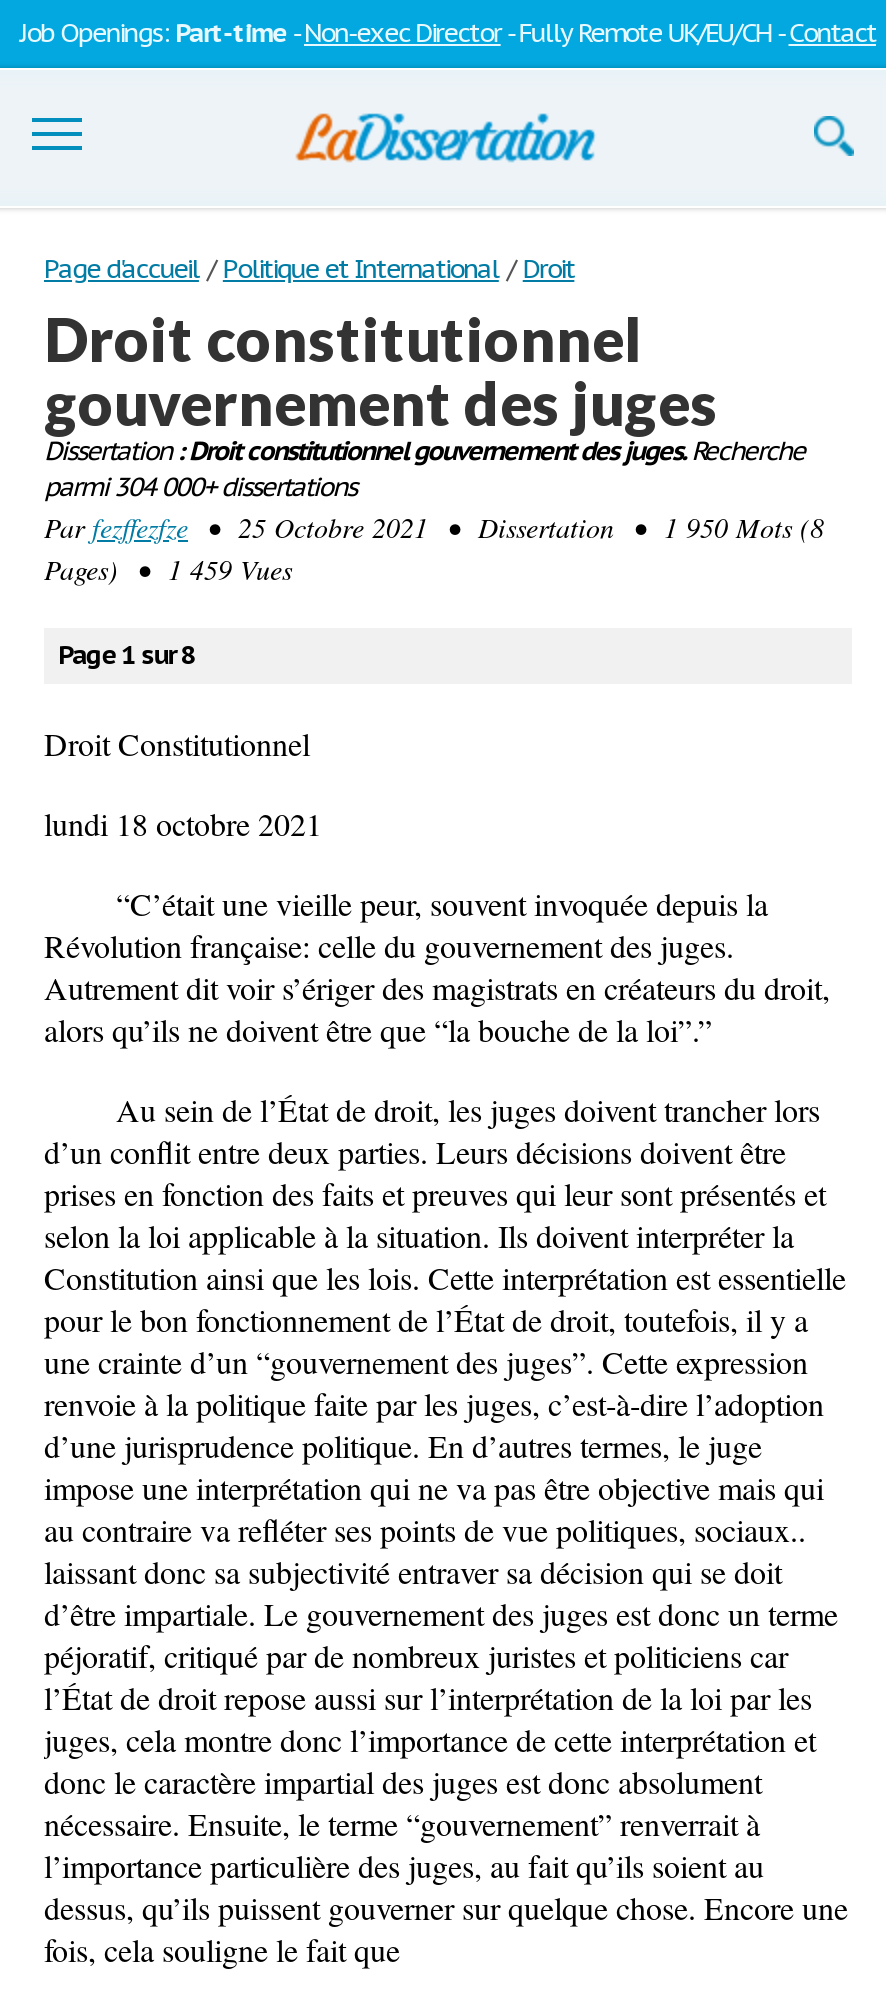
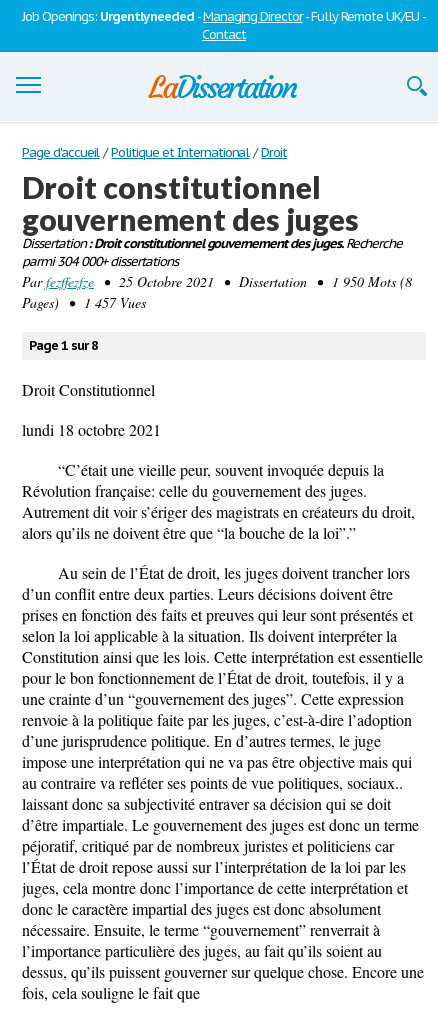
- Job Openings: Part-time -Non-exec Director- Fully Remote UK/EU/CH -Contact
+ Job Openings: Urgently needed - Managing Director- Fully Remote UK/EU -
+ Contact

- Pages) • 1 459 Vues
+ Pages) • 1 457 Vues
